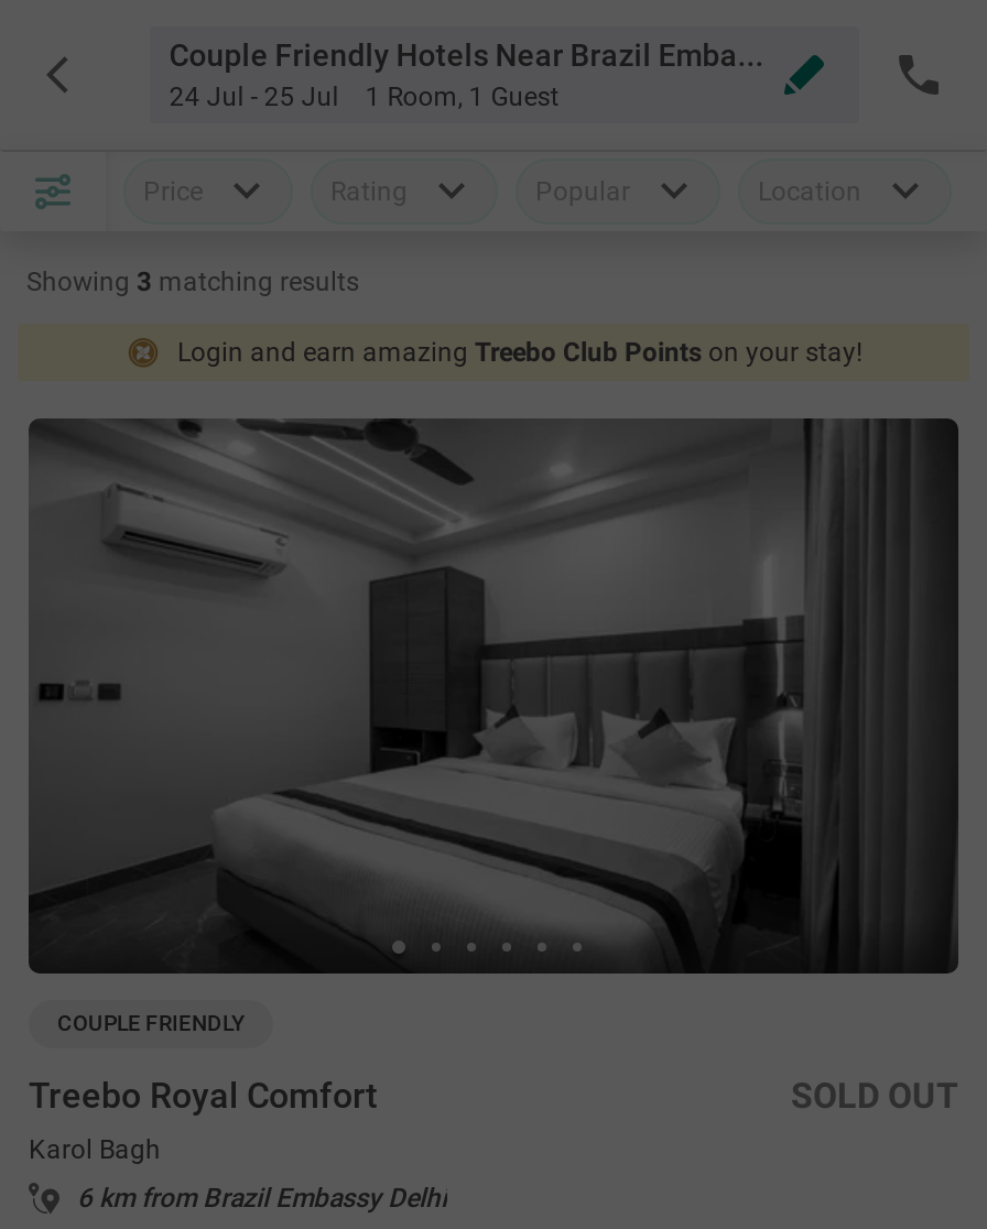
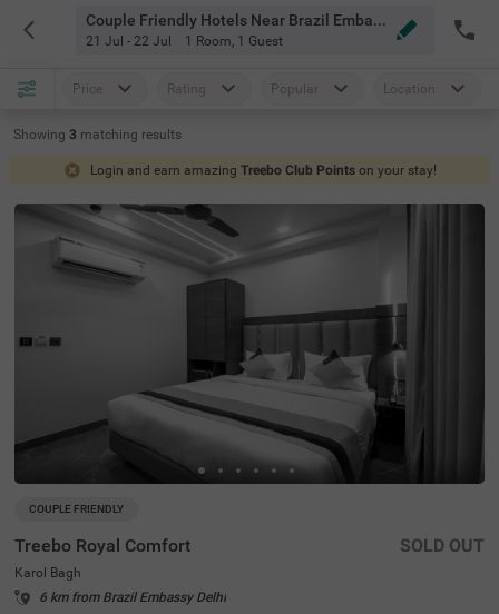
- 24 Jul - 25 Jul 1 Room, 1 Guest
+ 21 Jul - 22 Jul 1 Room, 1 Guest
